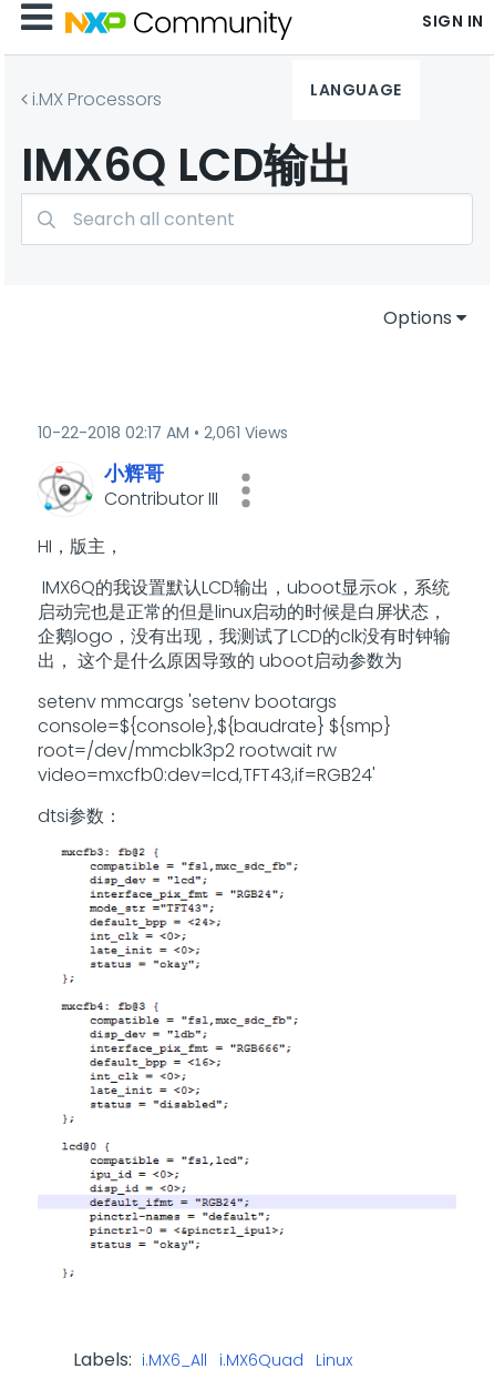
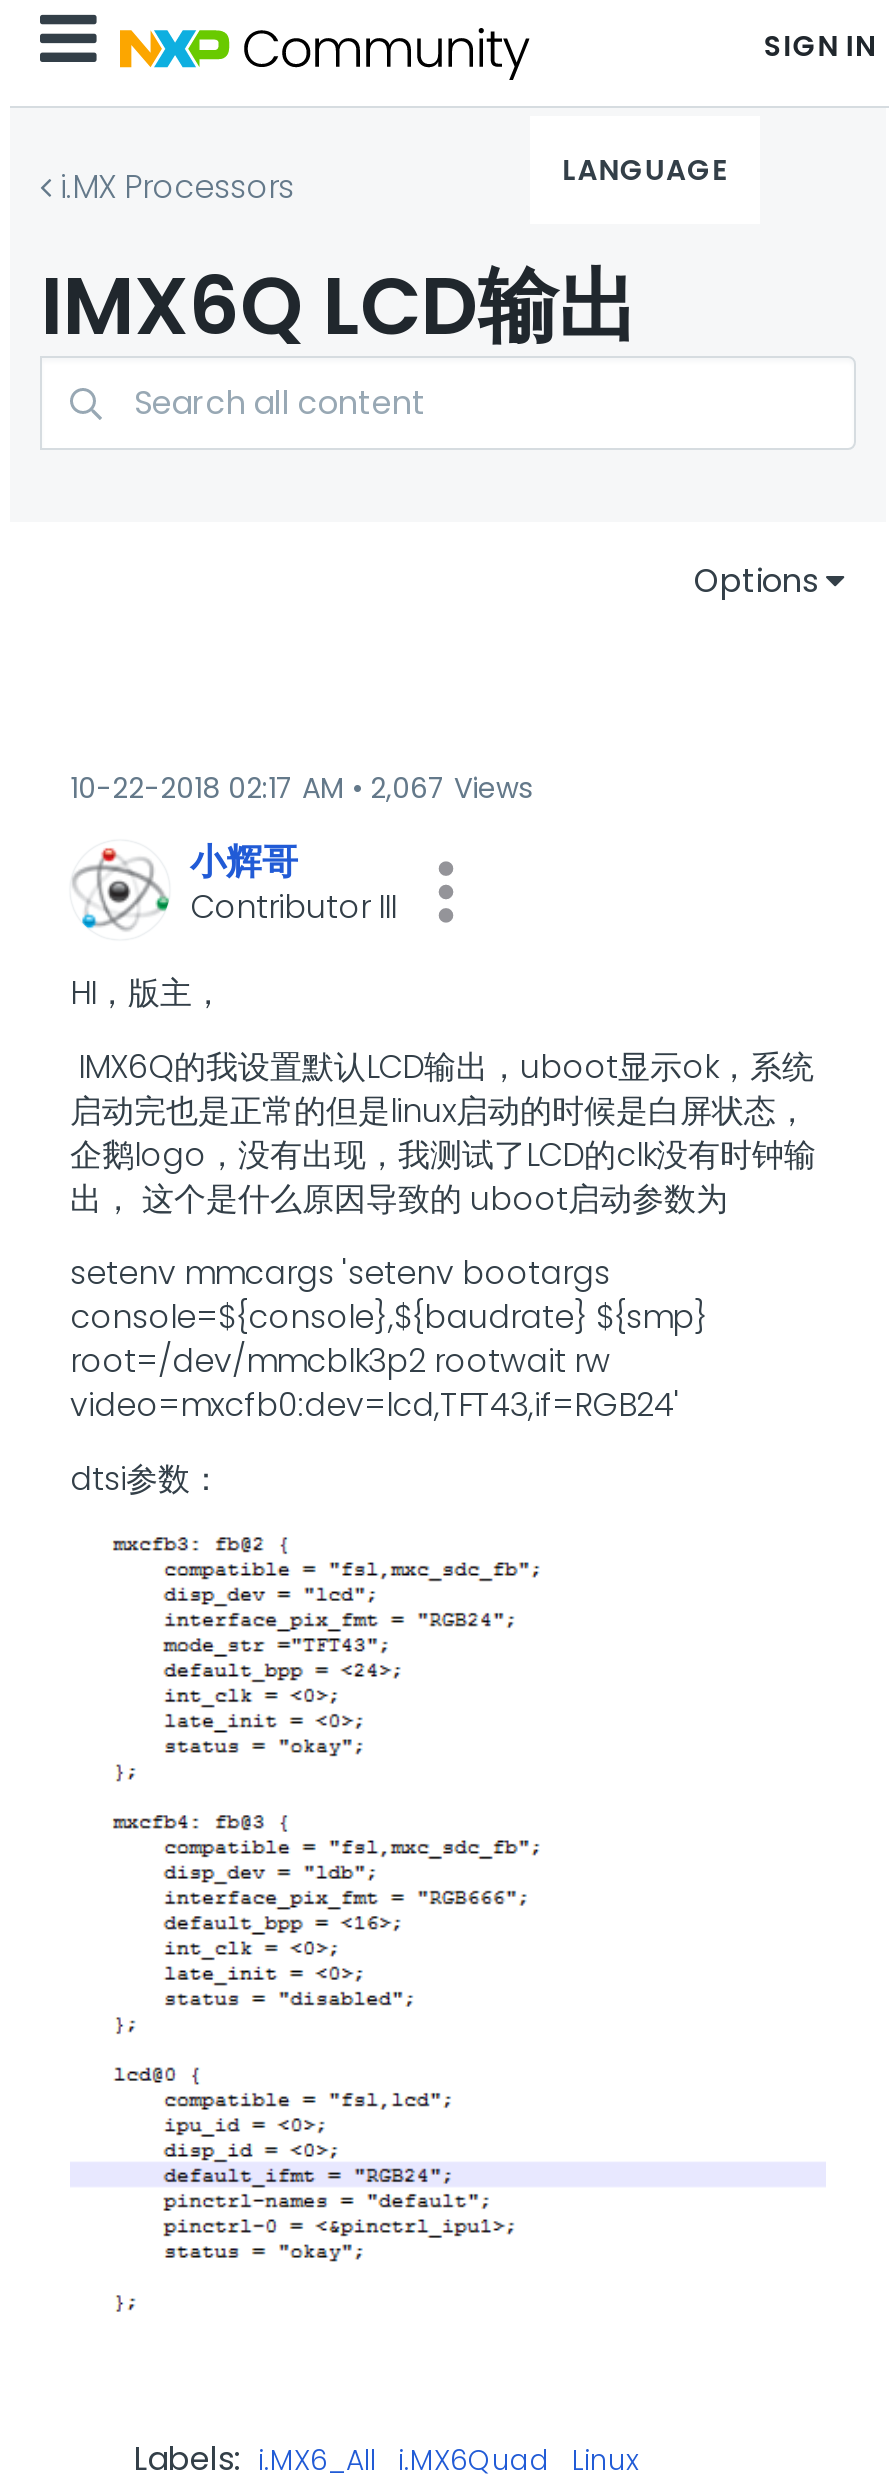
- 10-22-2018 02:17 AM 2,061 Views
+ 10-22-2018 02:17 AM 2,067 Views
